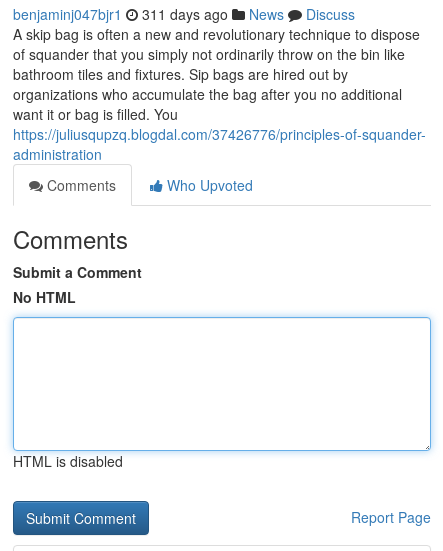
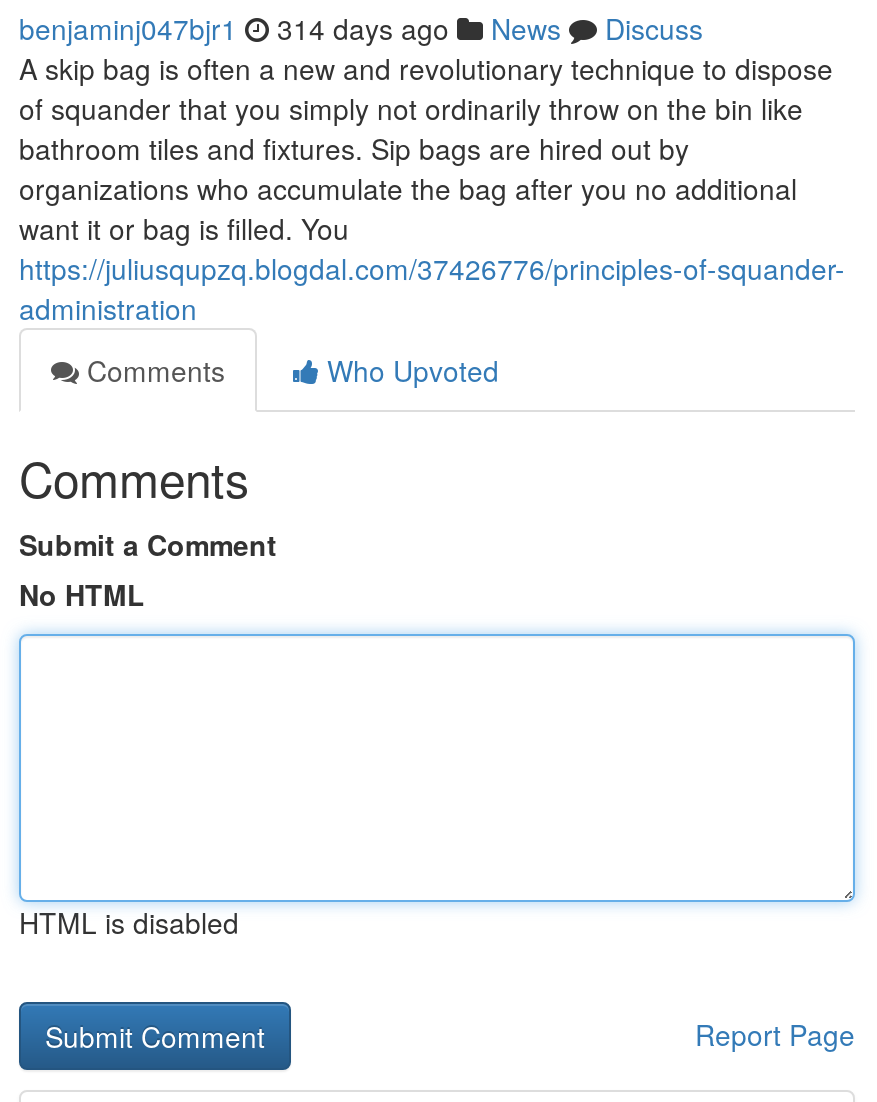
- benjaminj047bjr1 311 days ago News Discuss
+ benjaminj047bjr1 314 days ago News Discuss
